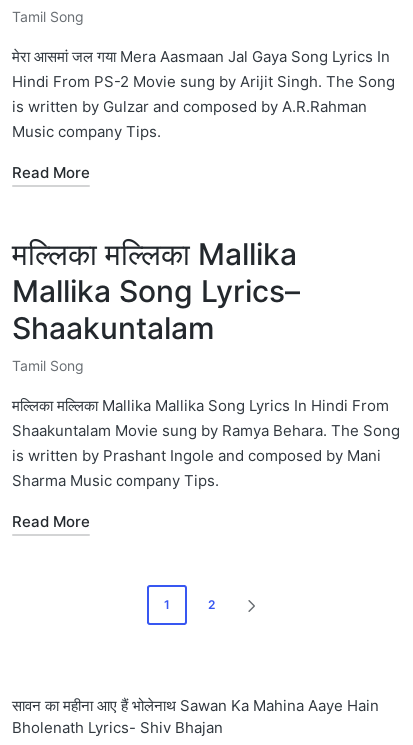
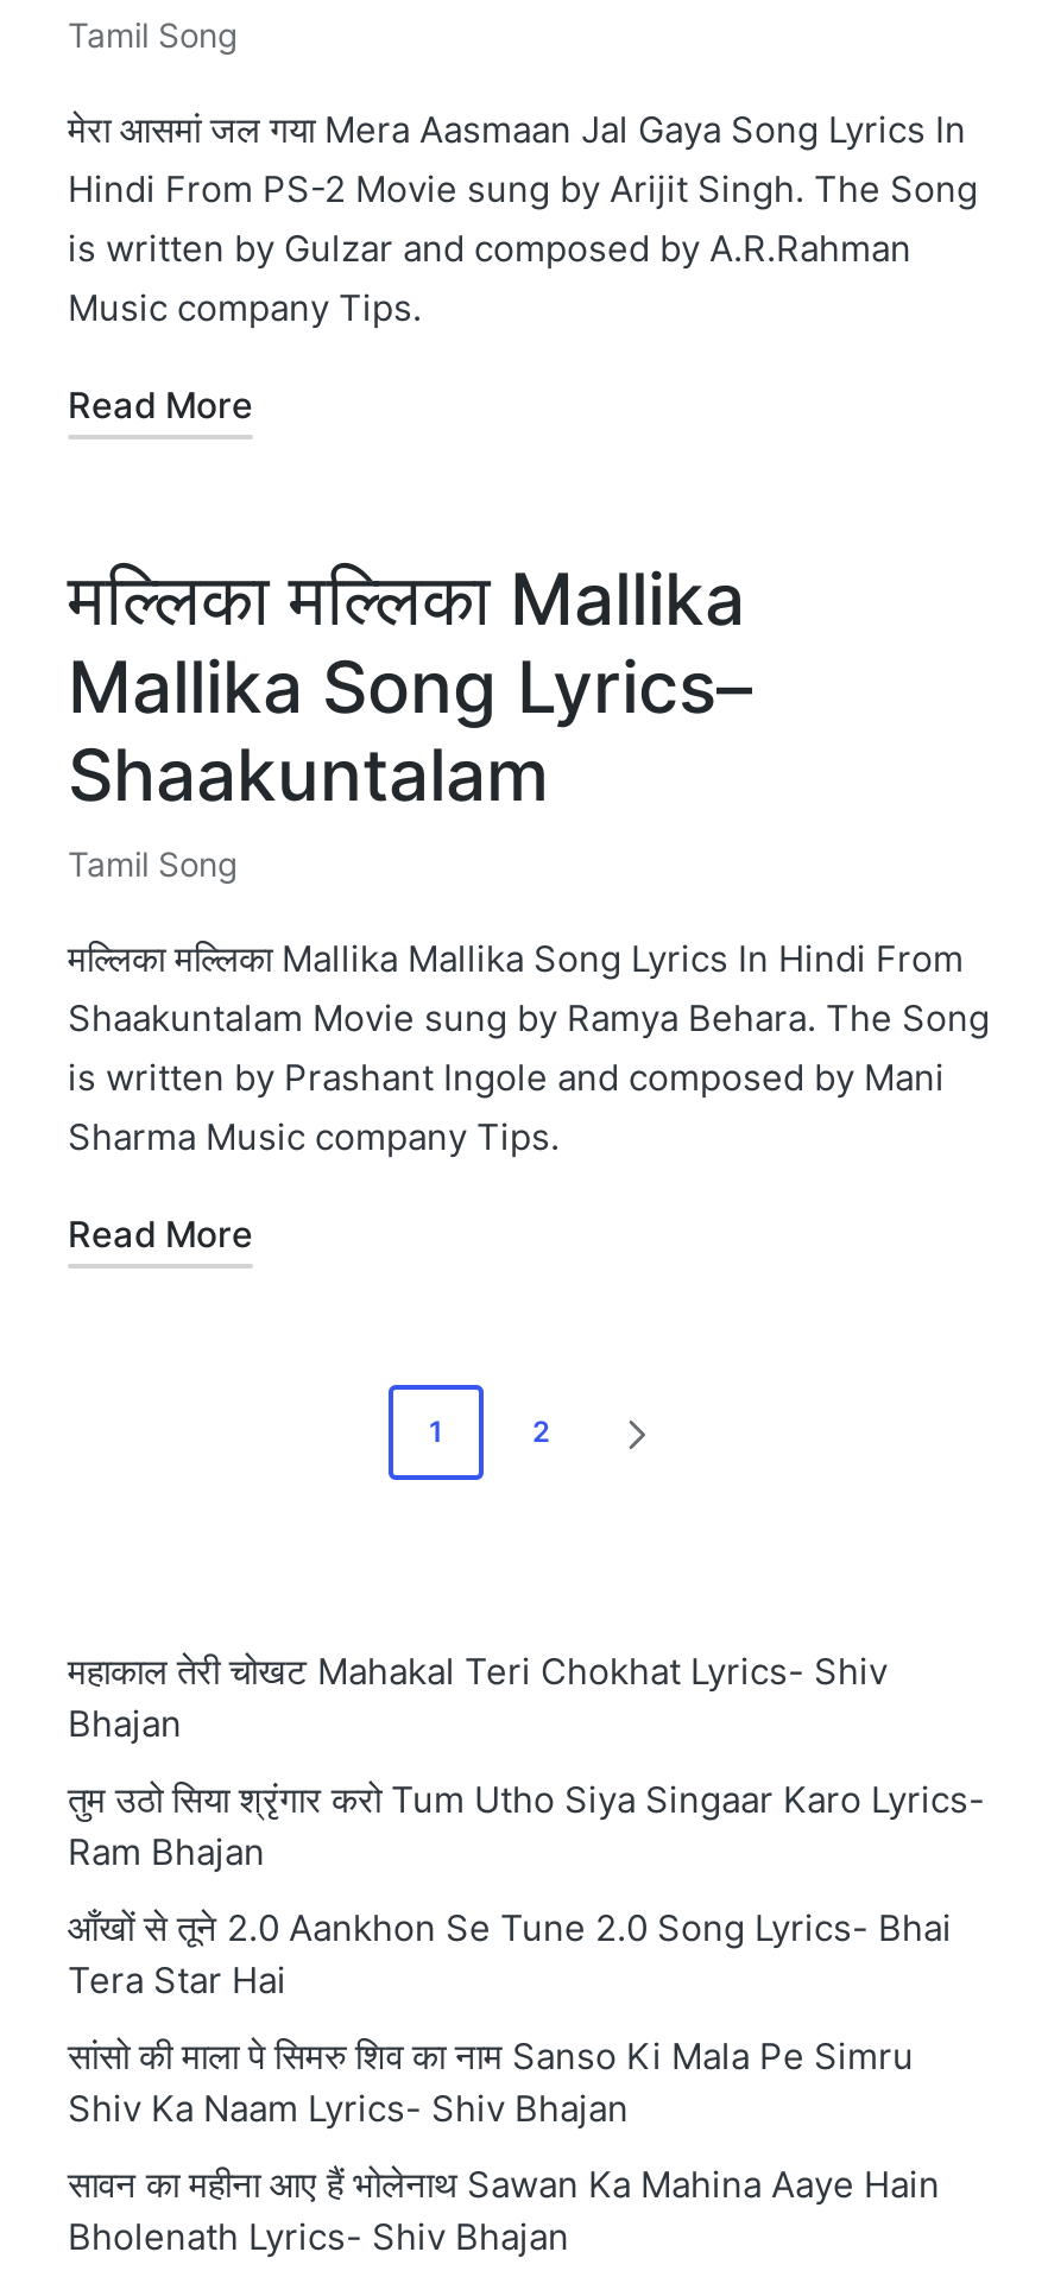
+ महाकाल तेरी चोखट Mahakal Teri Chokhat Lyrics- Shiv
+ Bhajan
+ तुम उठो सिया श्रृंगार करो Tum Utho Siya Singaar Karo Lyrics-
+ Ram Bhajan
+ आँखों से तूने 2.0 Aankhon Se Tune 2.0 Song Lyrics- Bhai
+ Tera Star Hai
+ सांसो की माला पे सिमरु शिव का नाम Sanso Ki Mala Pe Simru
+ Shiv Ka Naam Lyrics- Shiv Bhajan
